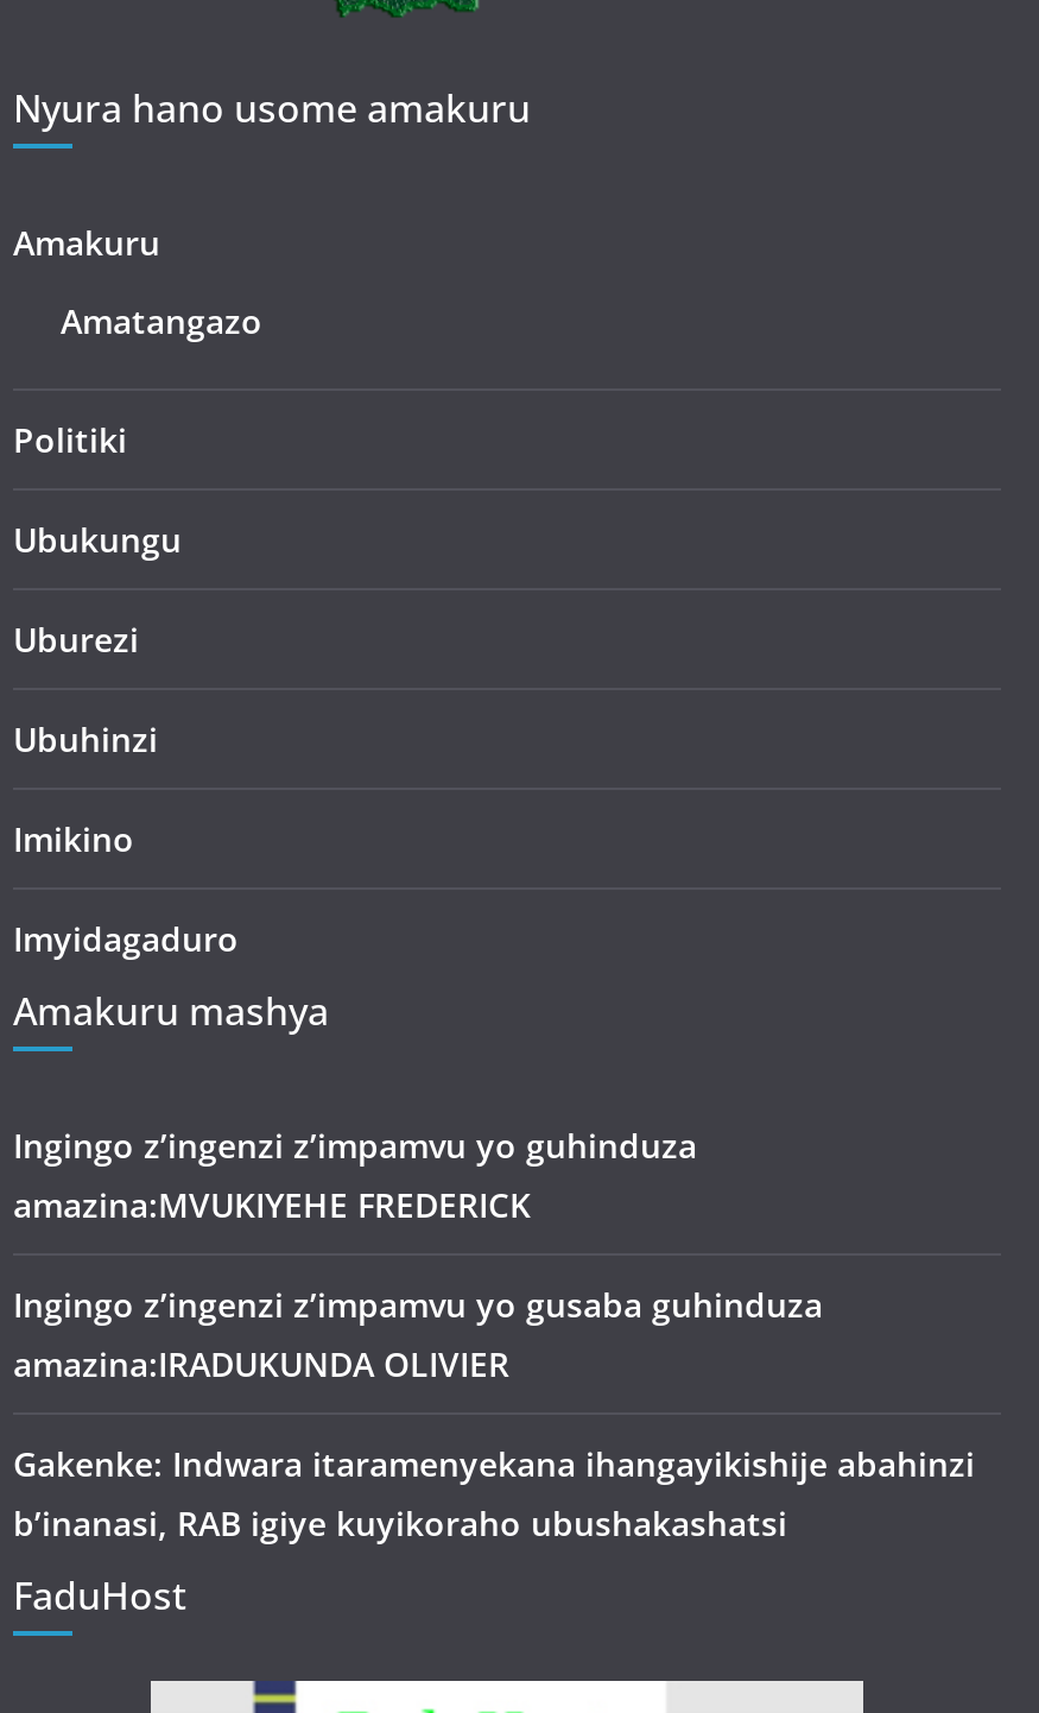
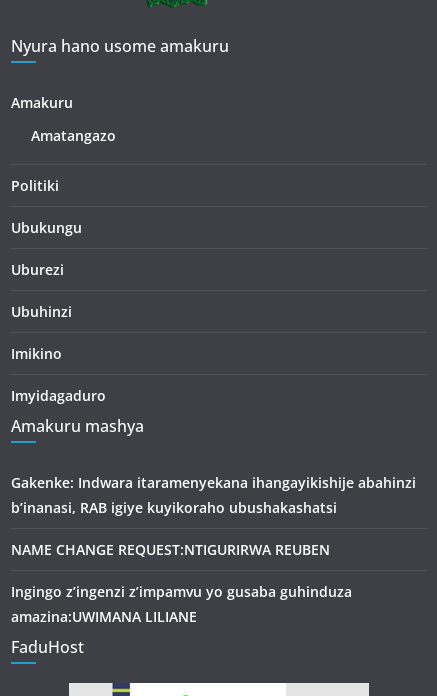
- Ingingo z’ingenzi z’impamvu yo guhinduza
- amazina:MVUKIYEHE FREDERICK
- amazina:IRADUKUNDA OLIVIER

moved down: Ingingo z’ingenzi z’impamvu yo gusaba guhinduza

moved up: Gakenke: Indwara itaramenyekana ihangayikishije abahinzi | b’inanasi, RAB igiye kuyikoraho ubushakashatsi

+ NAME CHANGE REQUEST:NTIGURIRWA REUBEN
+ amazina:UWIMANA LILIANE
